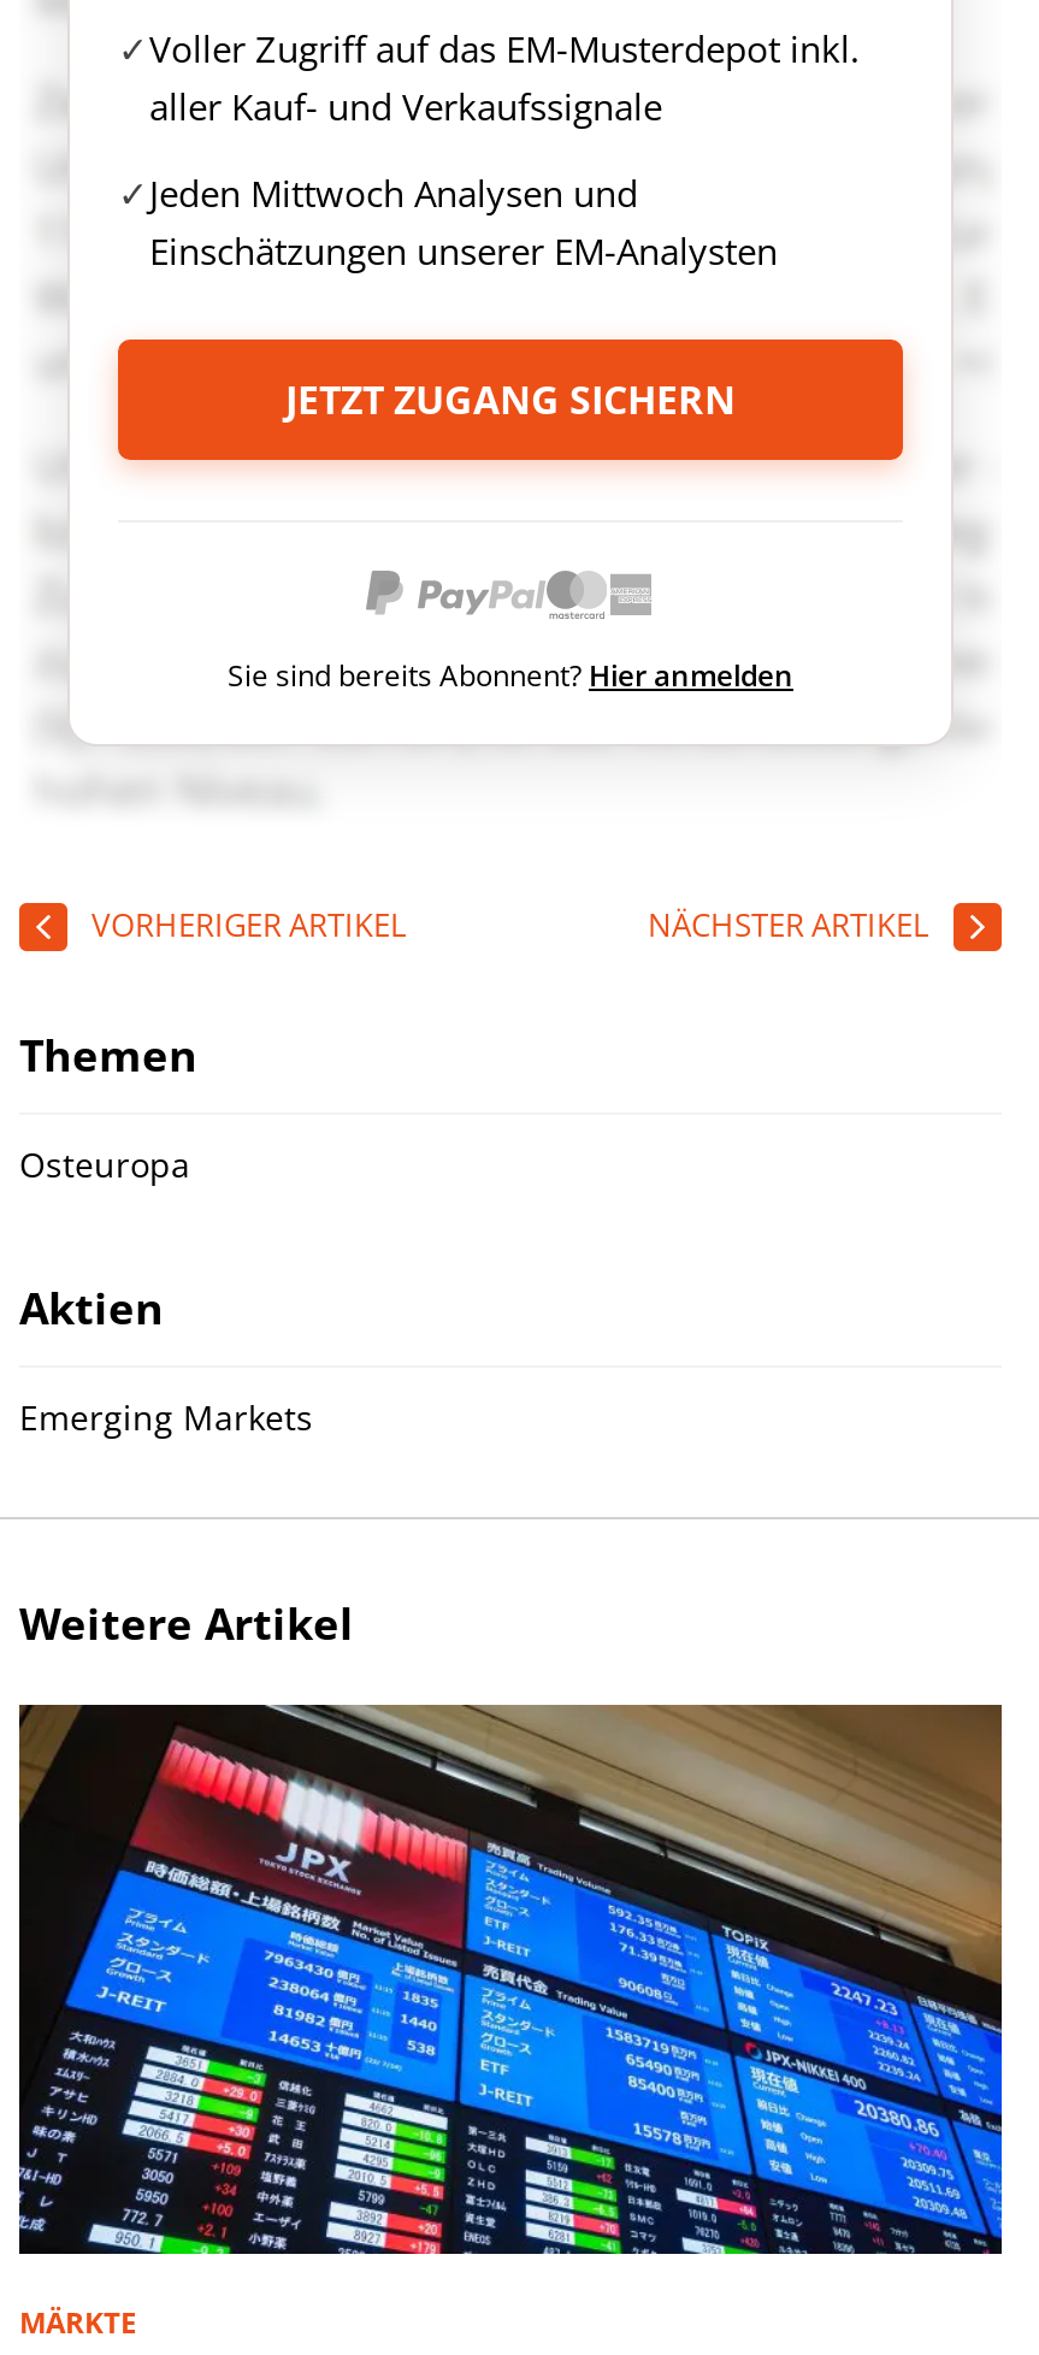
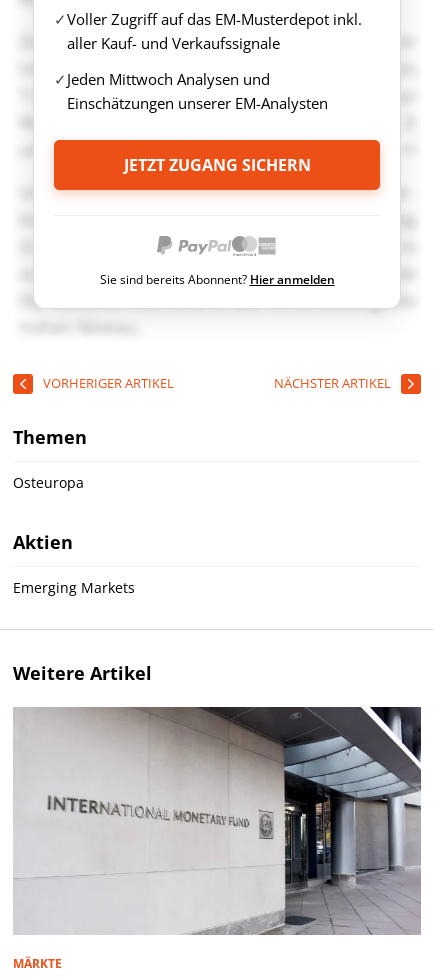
- [image]
+ [image]
